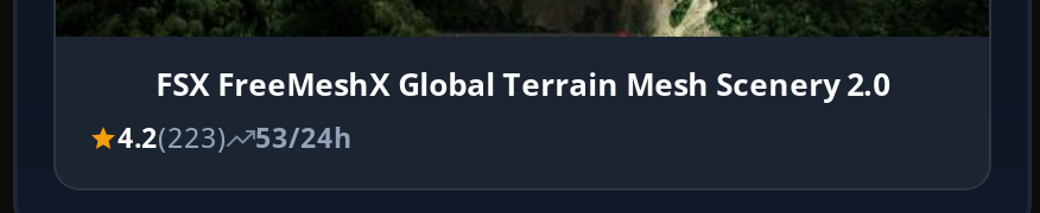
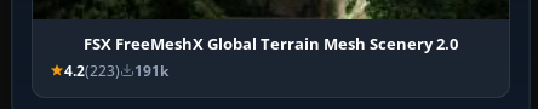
- 4.2(223) 53/24h
+ 4.2(223) 191k
